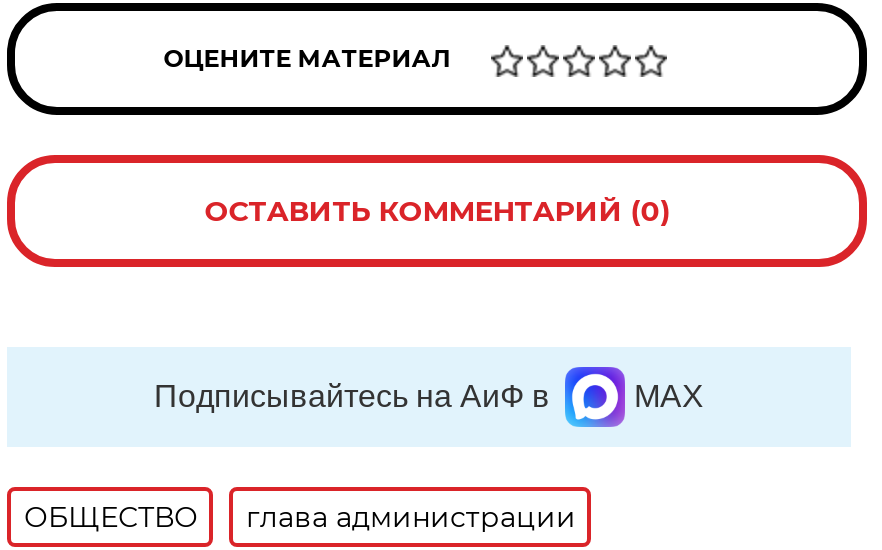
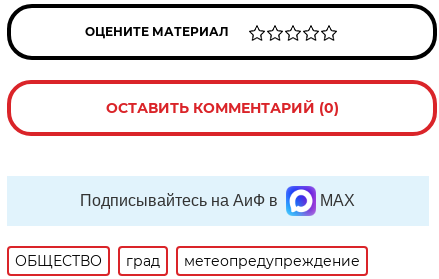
- глава администрации
+ град
+ метеопредупреждение
